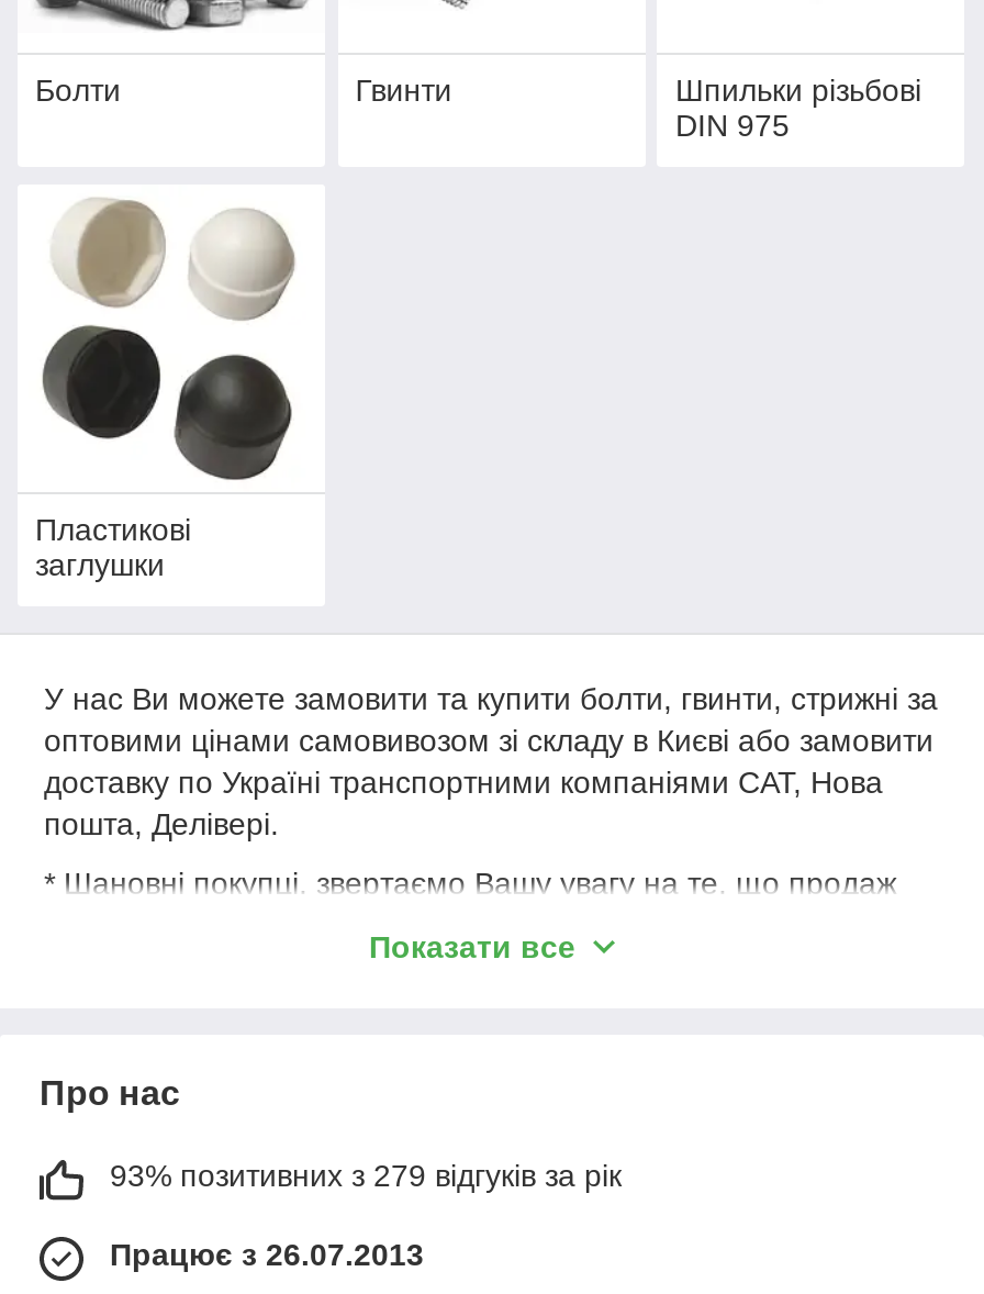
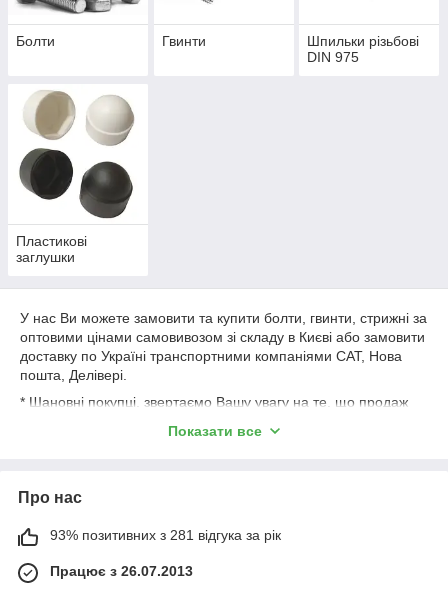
- 93% позитивних з 279 відгуків за рік
+ 93% позитивних з 281 відгука за рік
